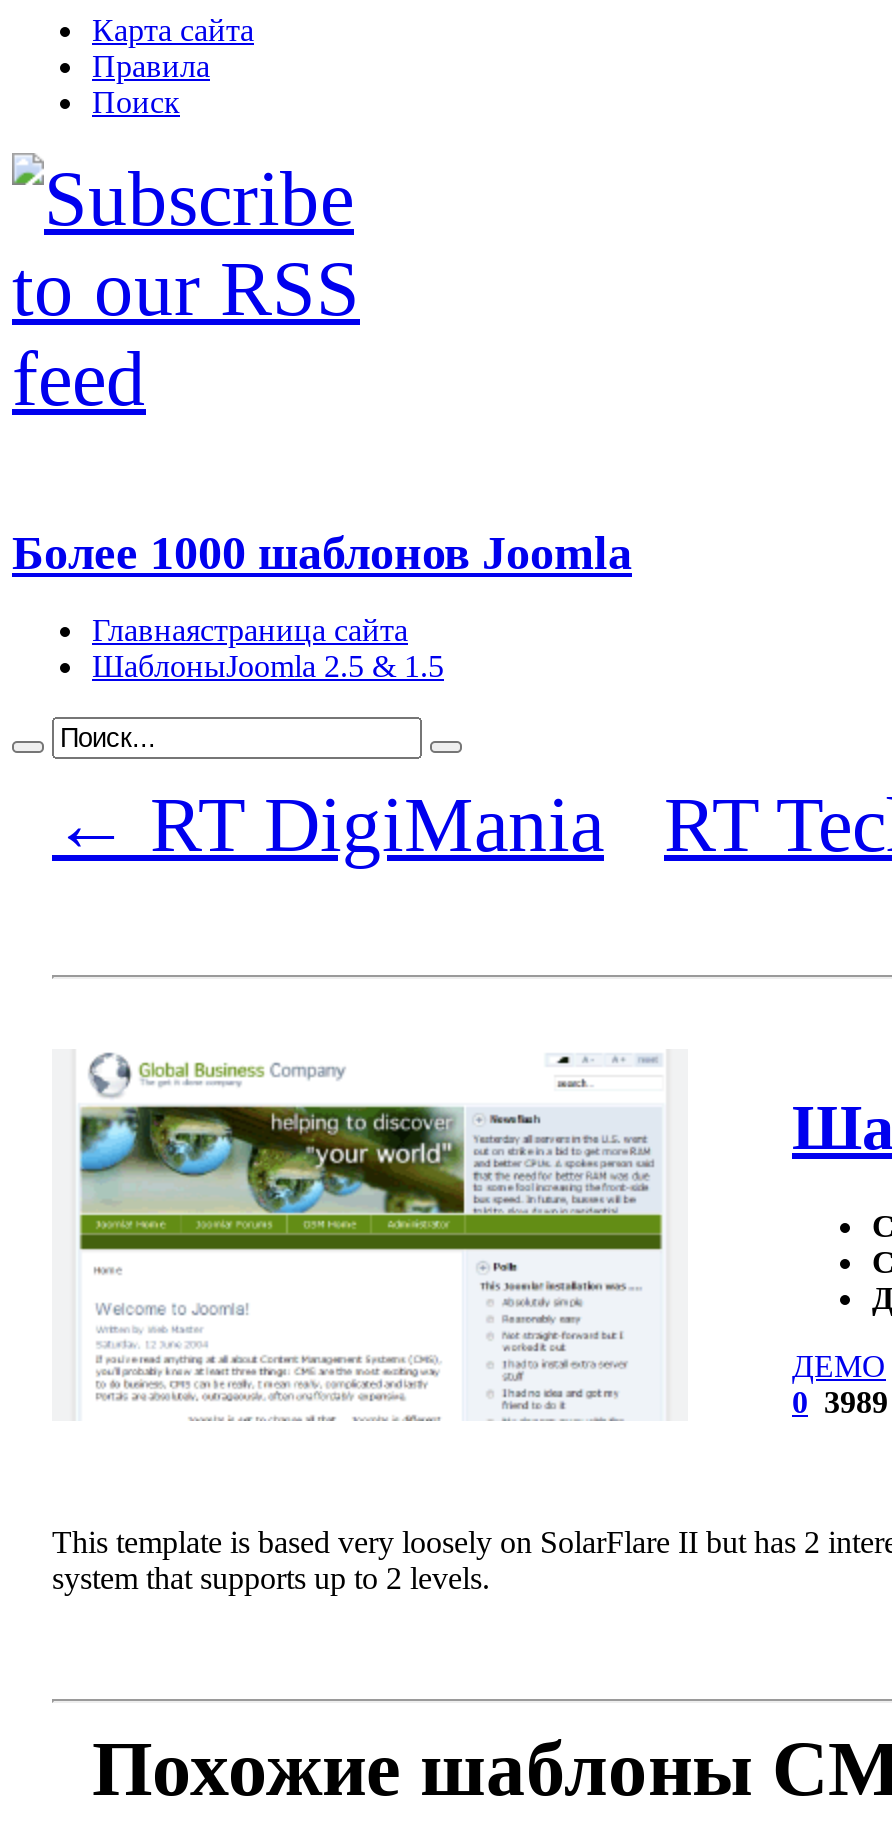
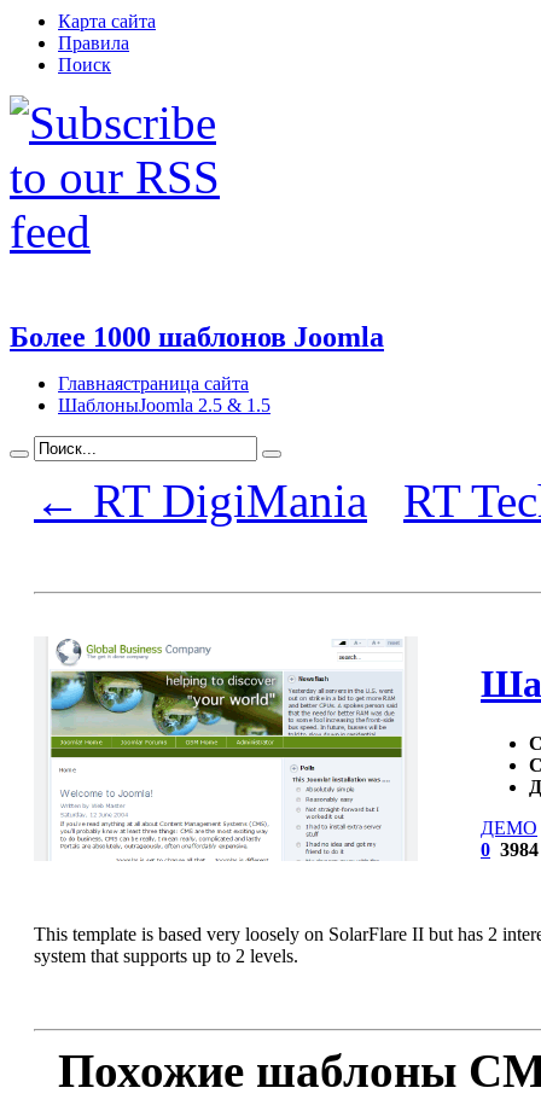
- 0 3989
+ 0 3984
